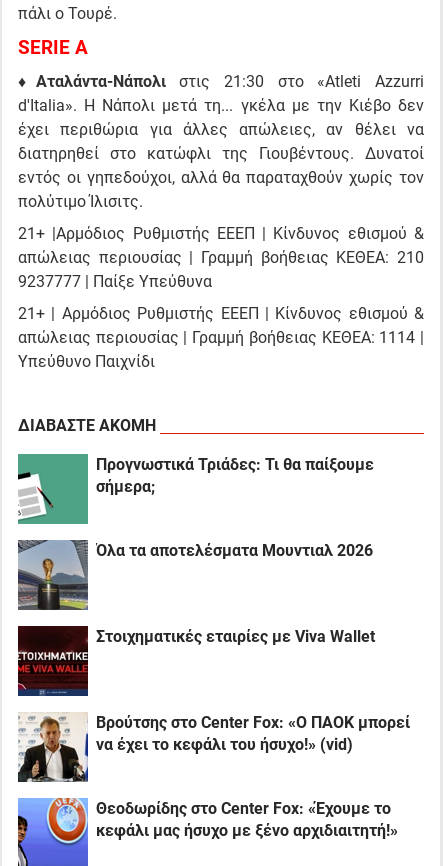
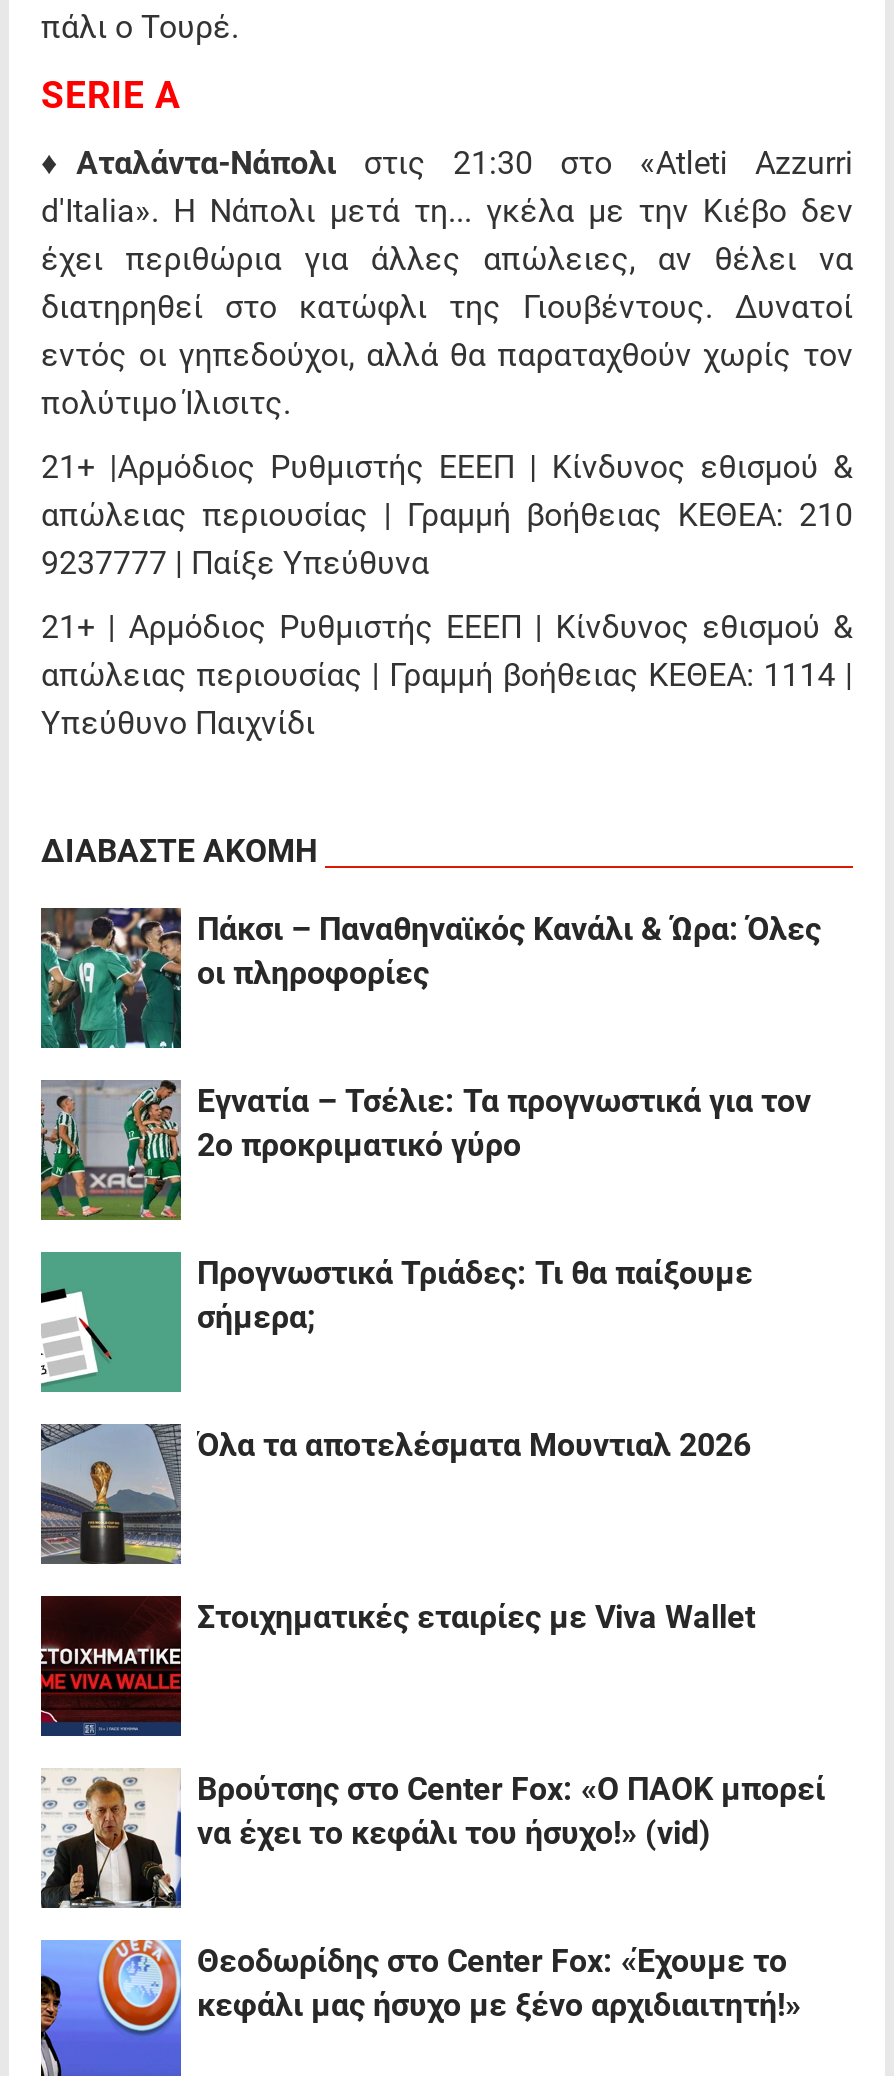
+ [image]
+ Πάκσι – Παναθηναϊκός Κανάλι & Ώρα: Όλες
+ οι πληροφορίες
+ Εγνατία – Τσέλιε: Τα προγνωστικά για τον
+ 2ο προκριματικό γύρο

+ [image]
